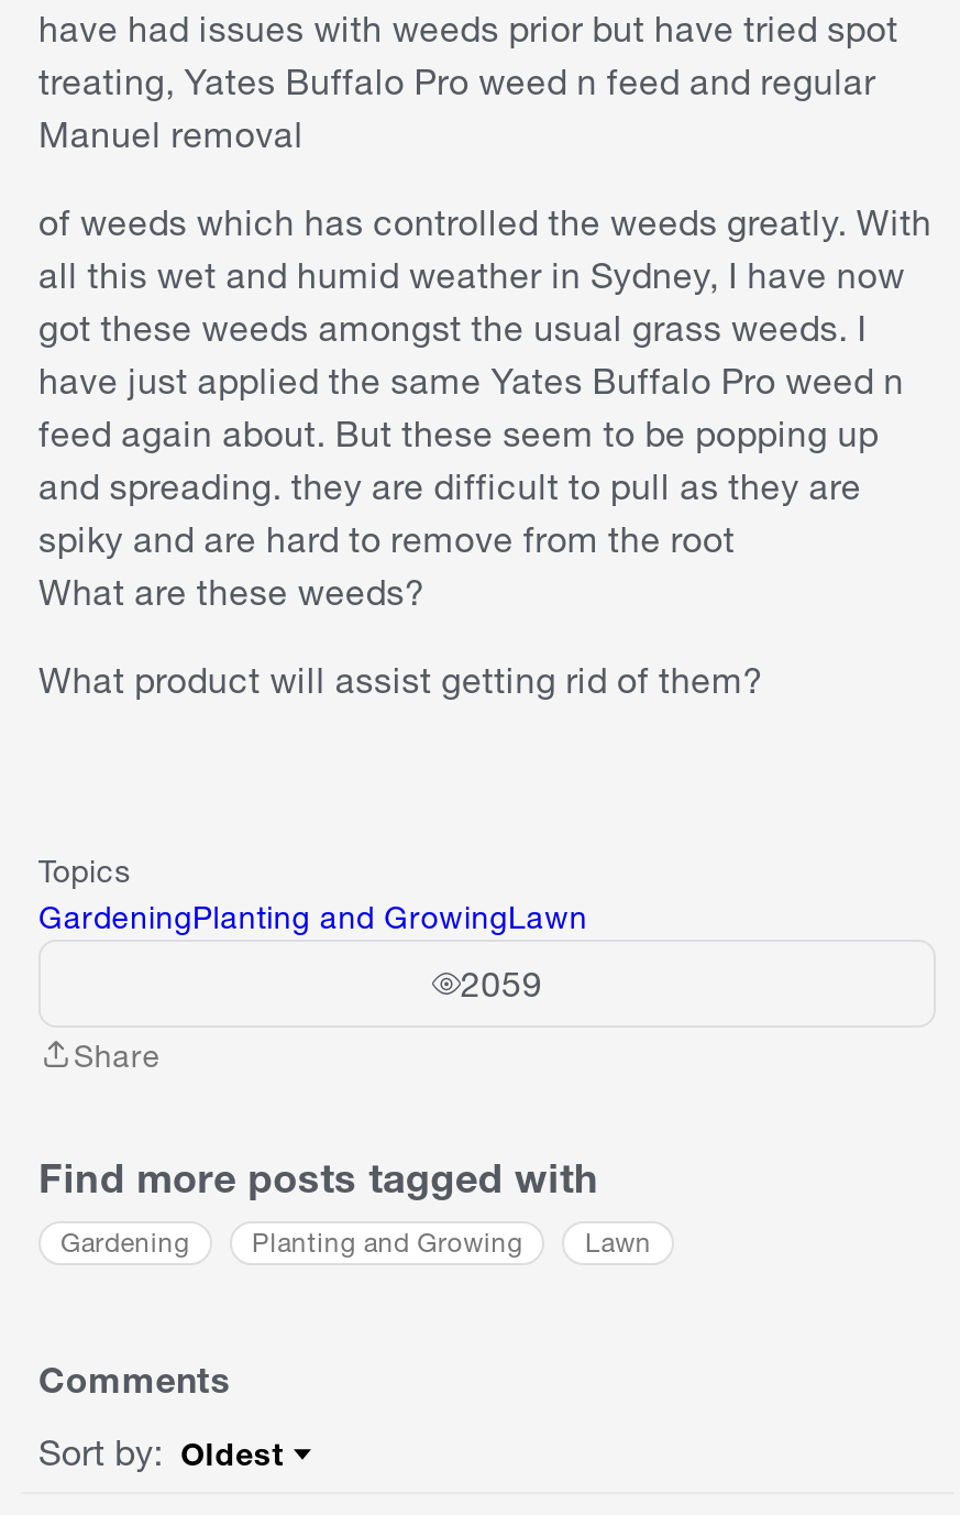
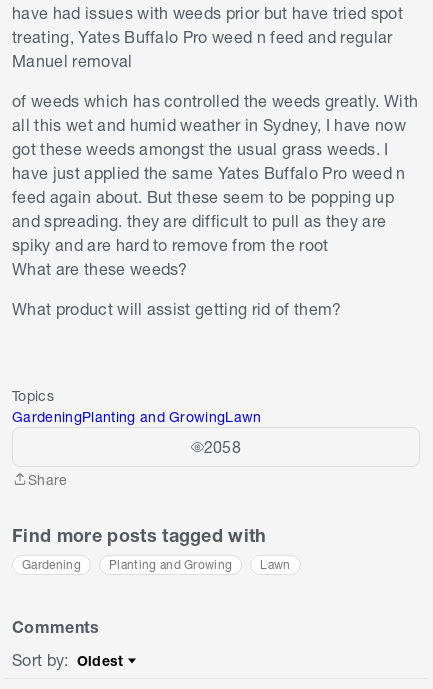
- 2059
+ 2058
